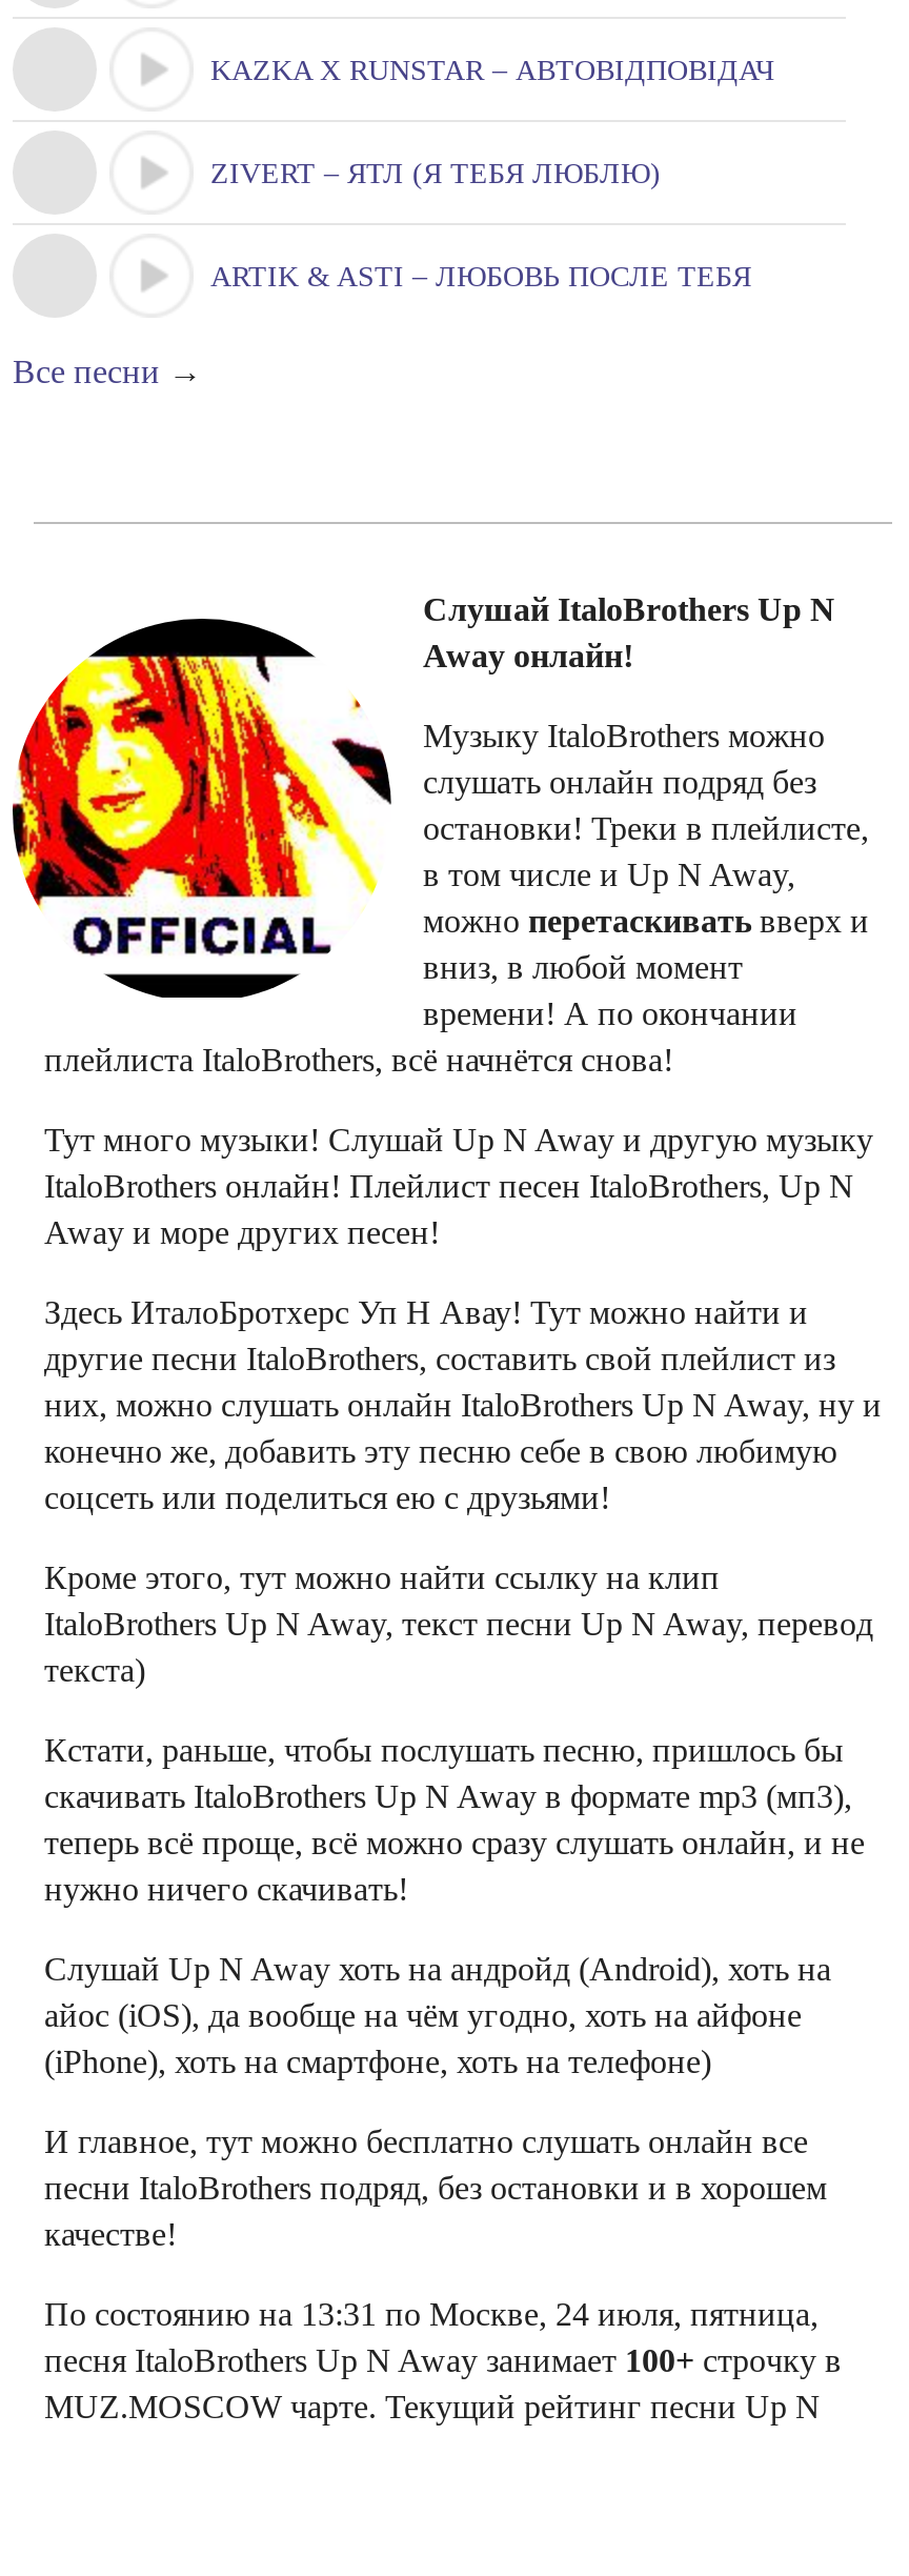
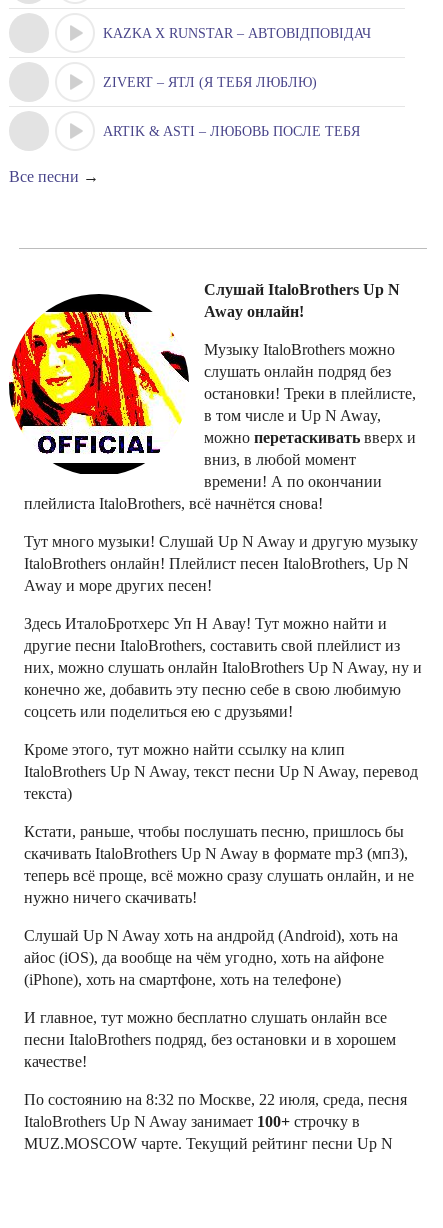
- По состоянию на 13:31 по Москве, 24 июля, пятница,
- песня ItaloBrothers Up N Away занимает 100+ строчку в
+ По состоянию на 8:32 по Москве, 22 июля, среда, песня
+ ItaloBrothers Up N Away занимает 100+ строчку в
